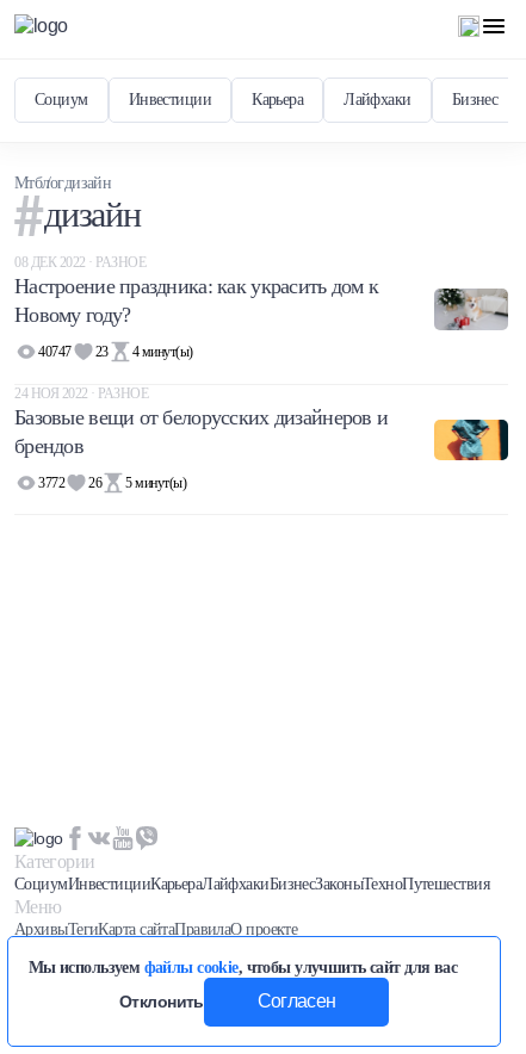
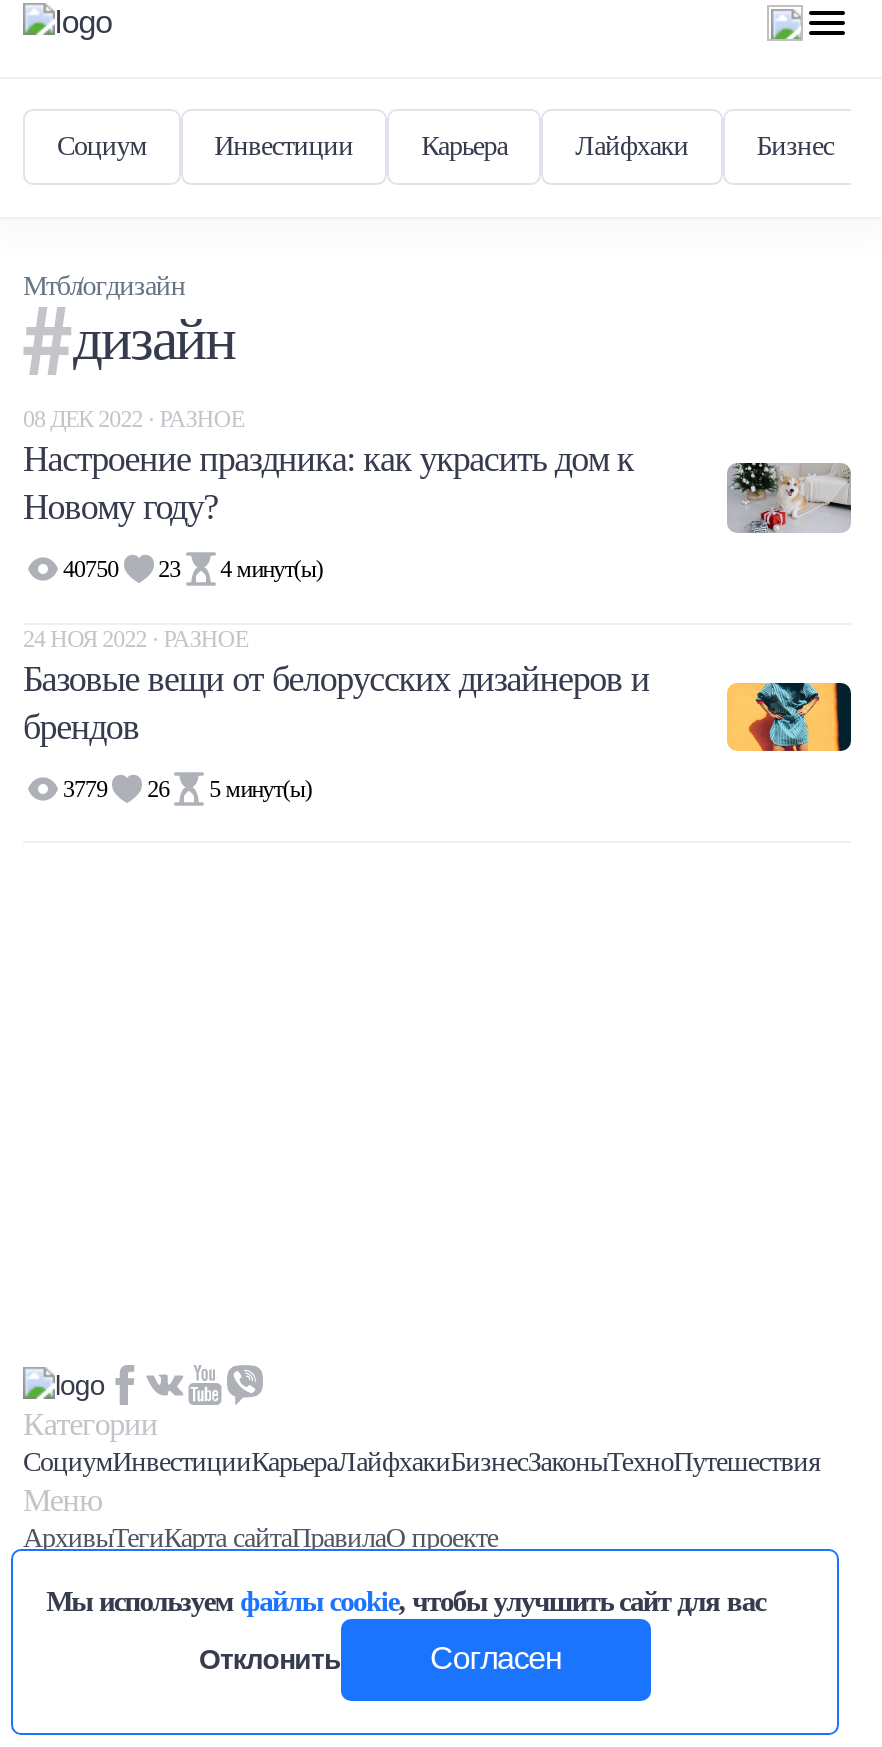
- 40747 23 4 минут(ы)
+ 40750 23 4 минут(ы)

- 3772 26 5 минут(ы)
+ 3779 26 5 минут(ы)
